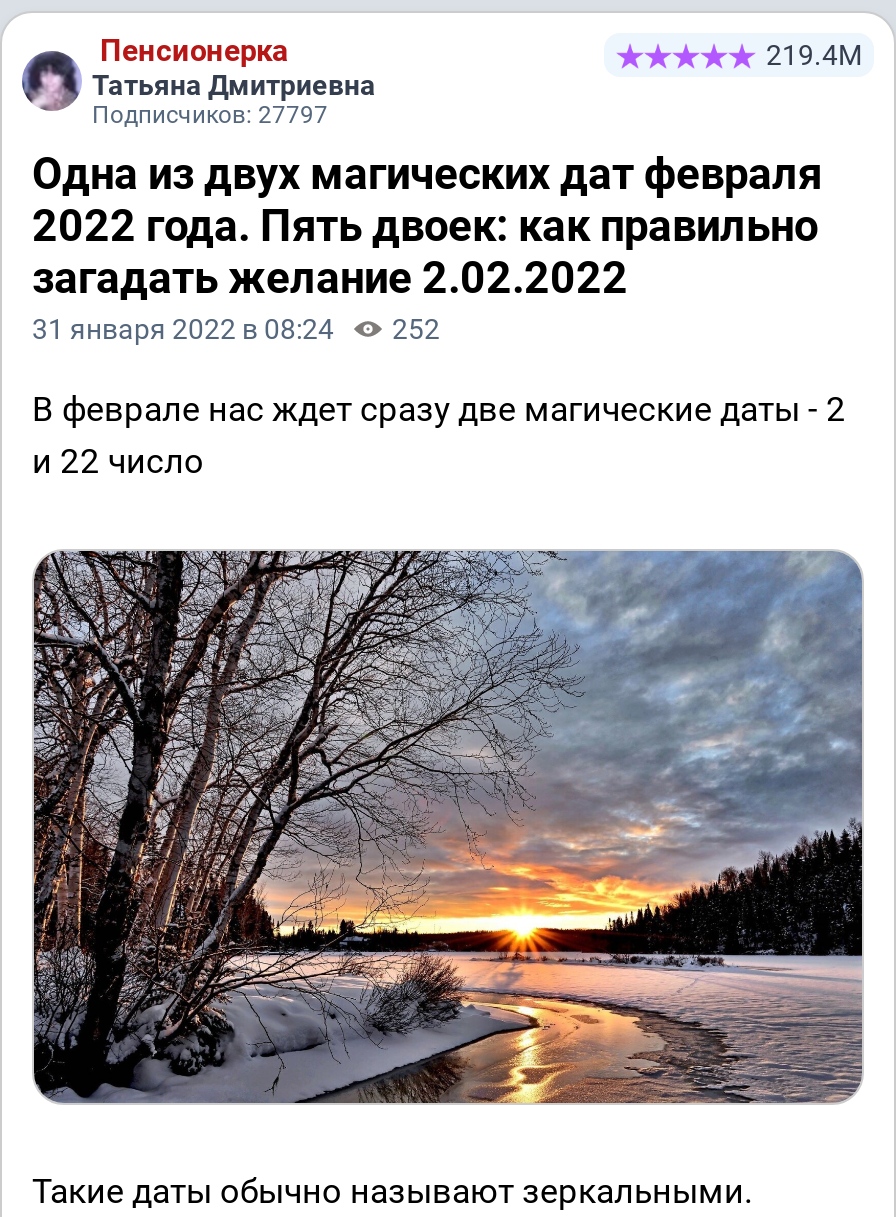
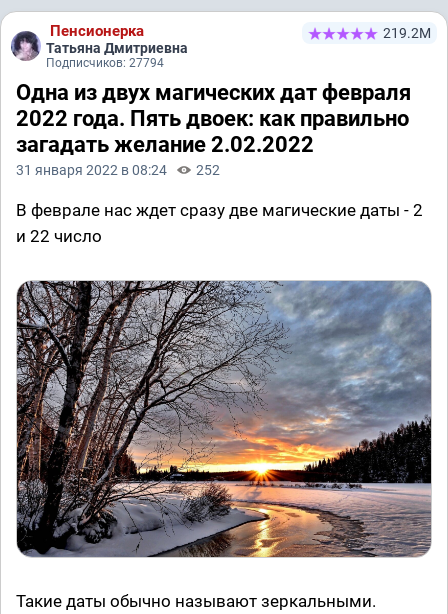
- 219.4М
+ 219.2М

- Подписчиков: 27797
+ Подписчиков: 27794
